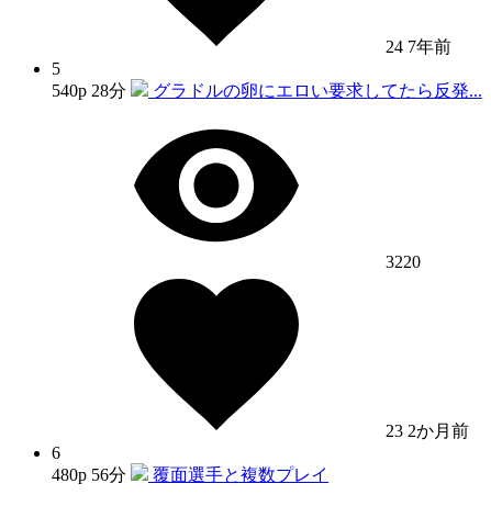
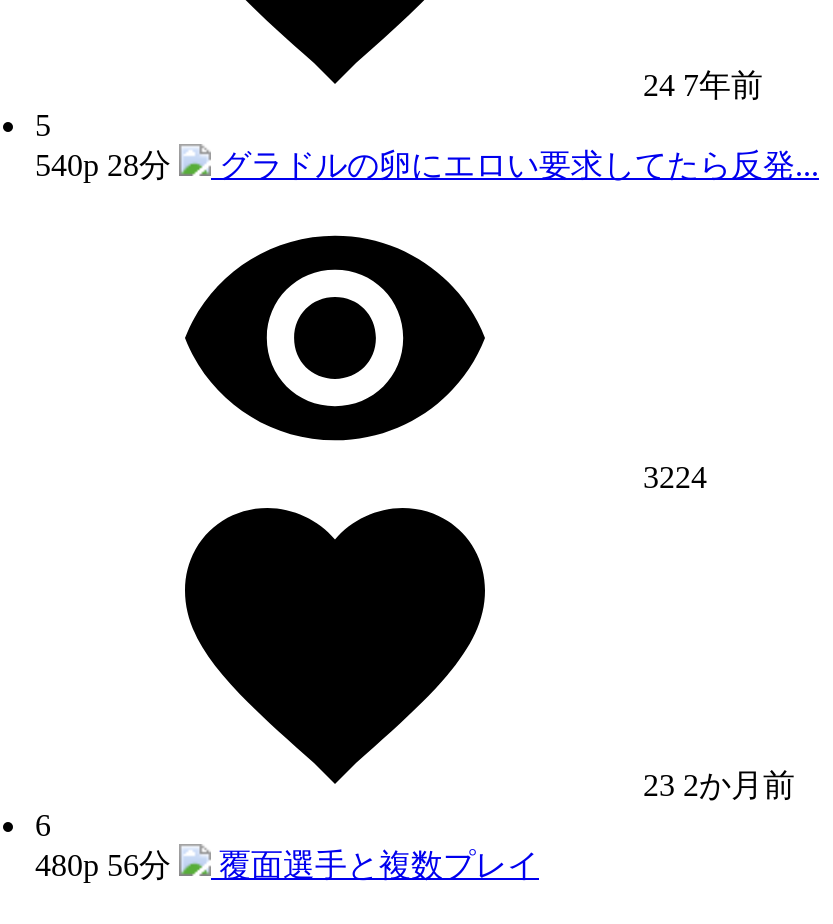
- 3220
+ 3224
